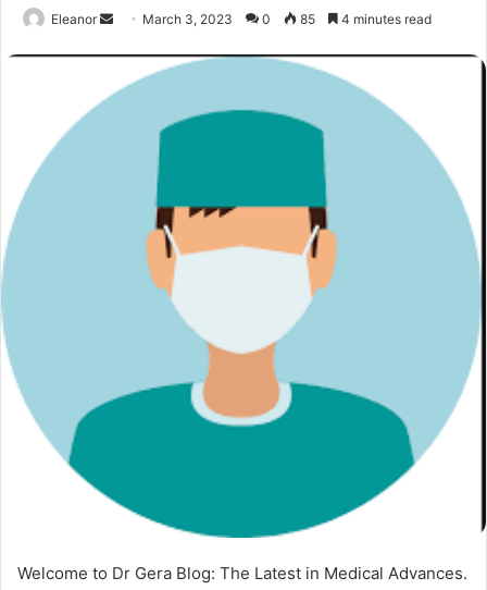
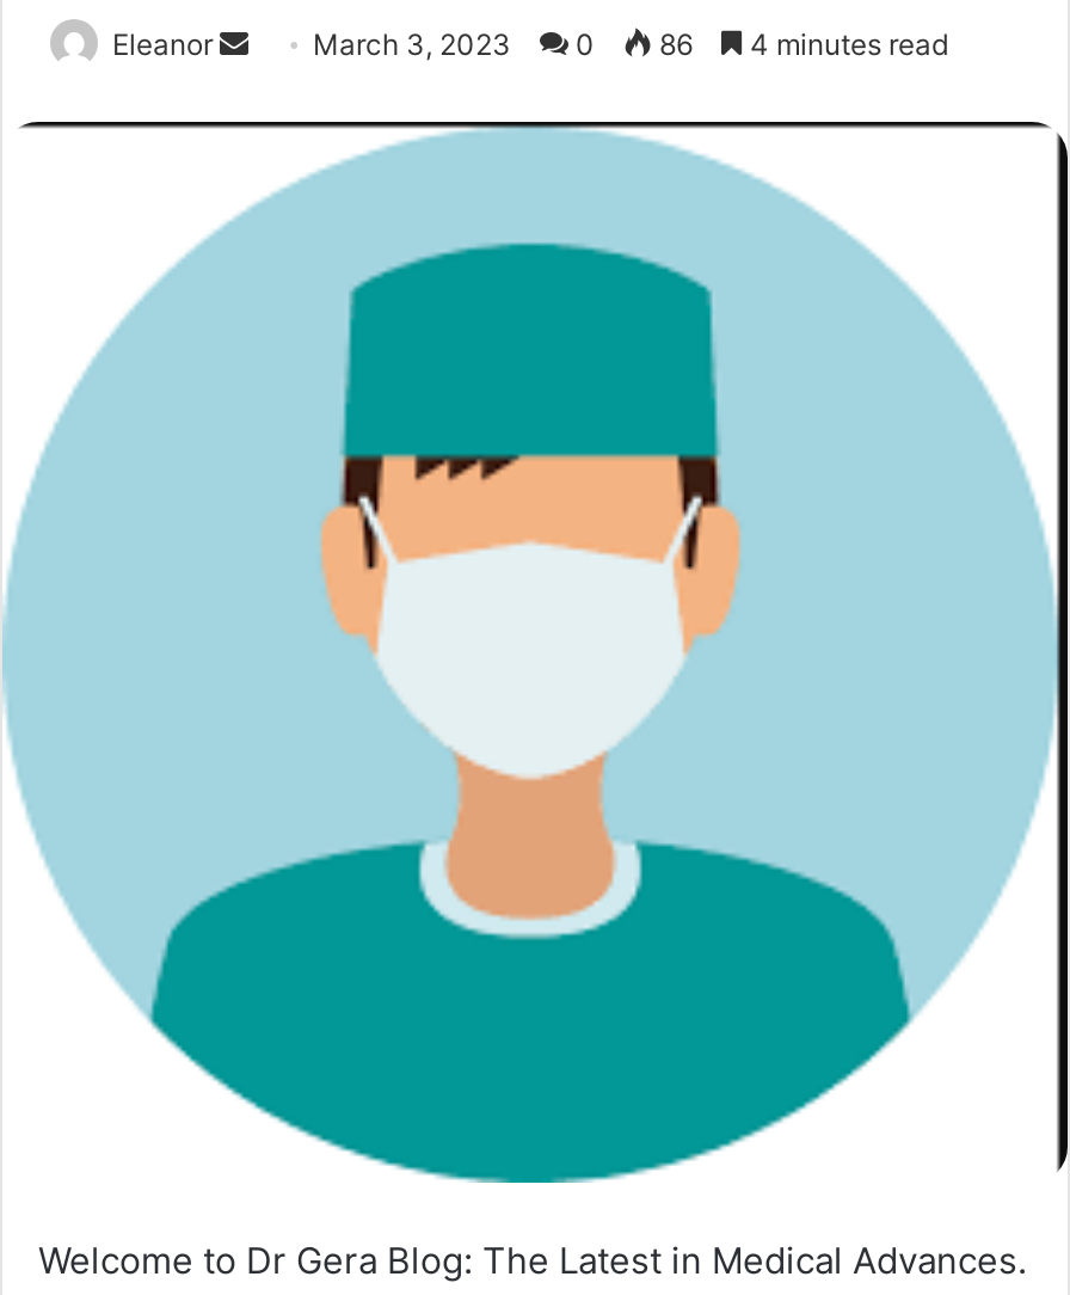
- 85
+ 86
